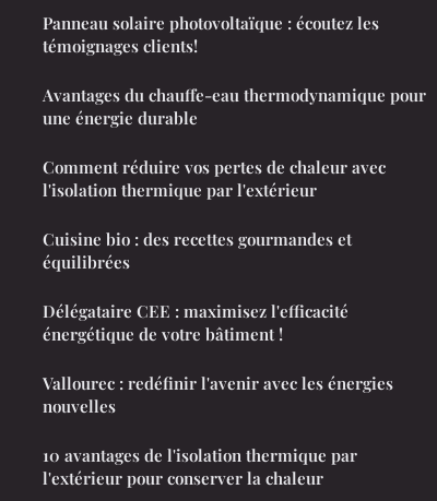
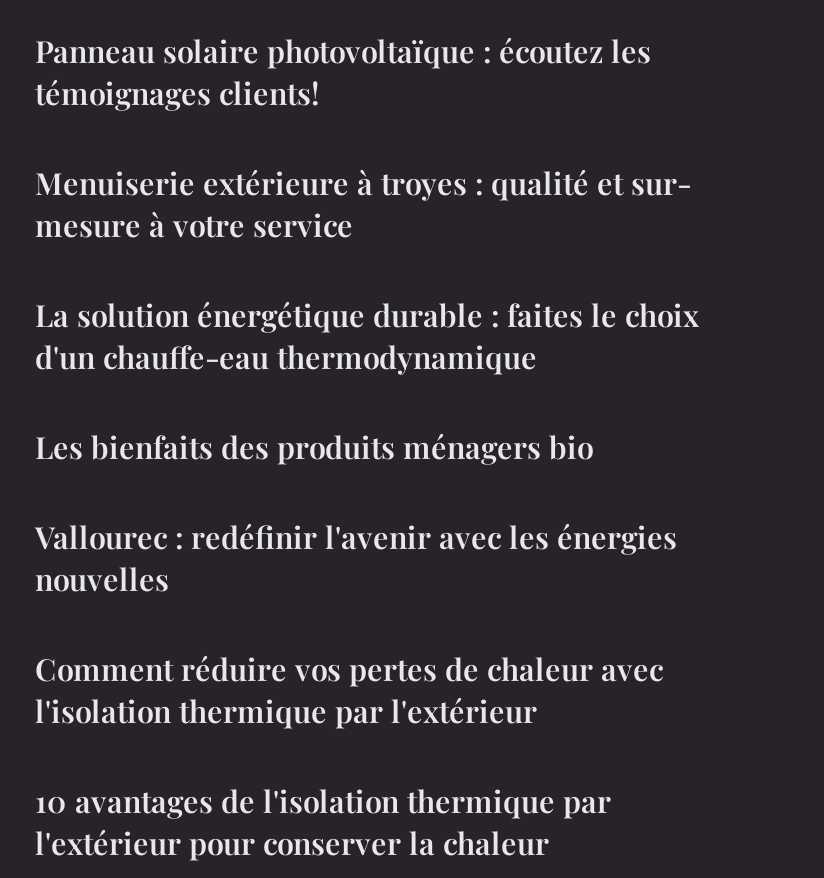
- Avantages du chauffe-eau thermodynamique pour
- une énergie durable
+ Menuiserie extérieure à troyes : qualité et sur-
+ mesure à votre service
+ La solution énergétique durable : faites le choix
+ d'un chauffe-eau thermodynamique
+ Les bienfaits des produits ménagers bio

moved down: Comment réduire vos pertes de chaleur avec | l'isolation thermique par l'extérieur

- Cuisine bio : des recettes gourmandes et
- équilibrées
- Délégataire CEE : maximisez l'efficacité
- énergétique de votre bâtiment !

moved up: Vallourec : redéfinir l'avenir avec les énergies | nouvelles
